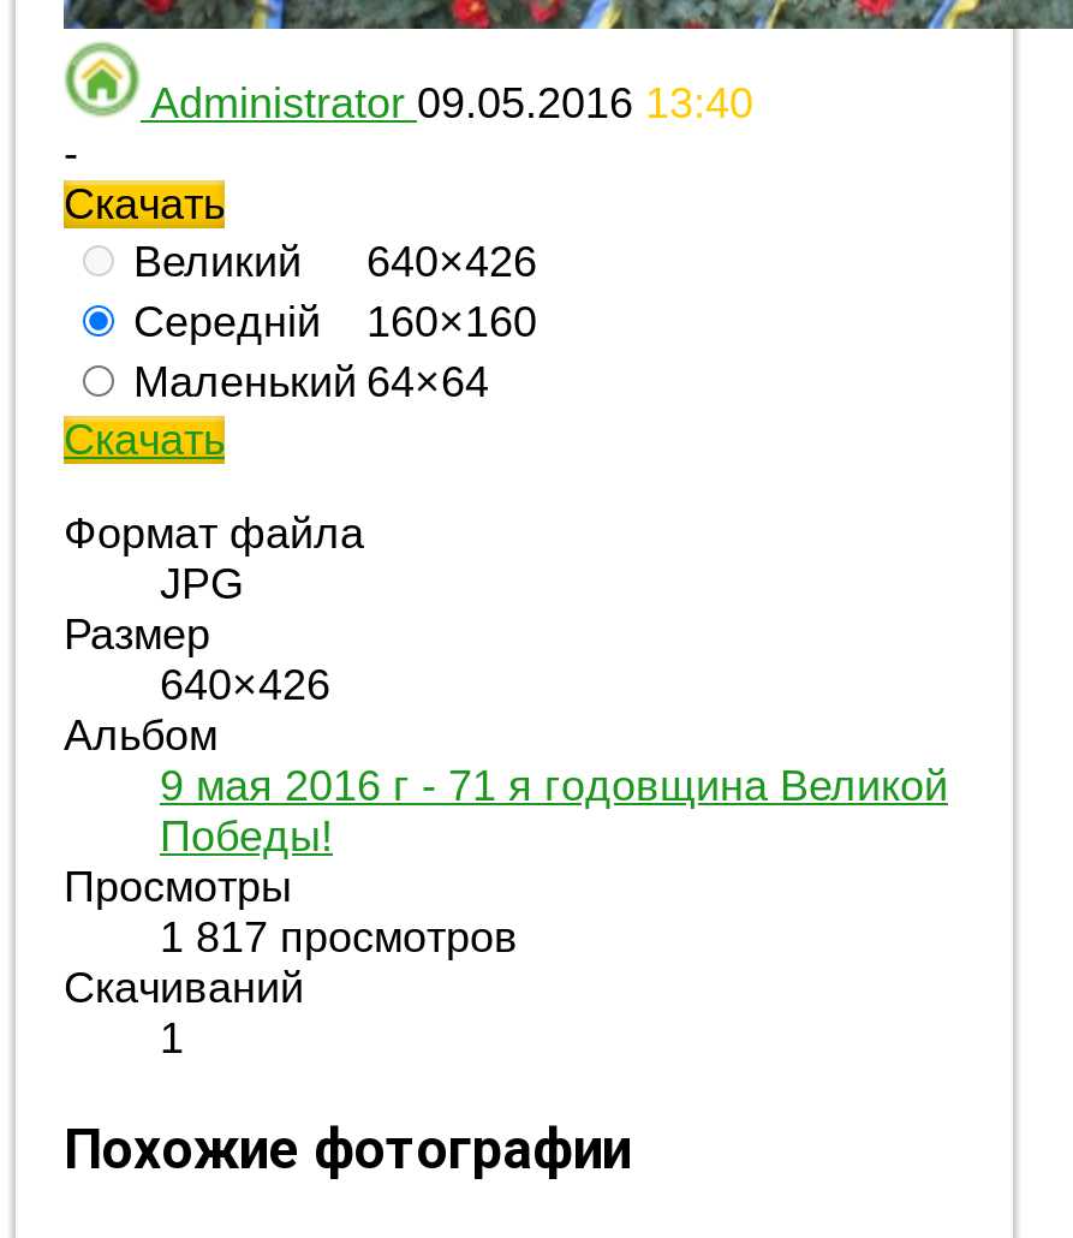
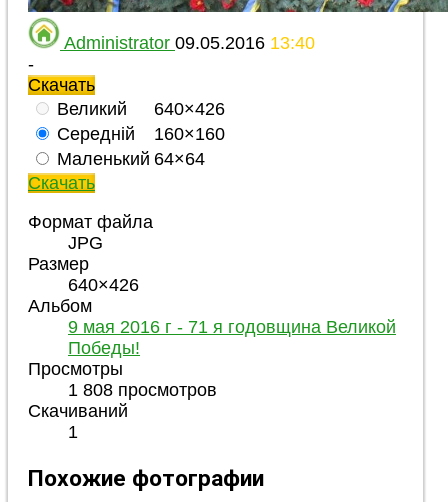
- 1 817 просмотров
+ 1 808 просмотров
